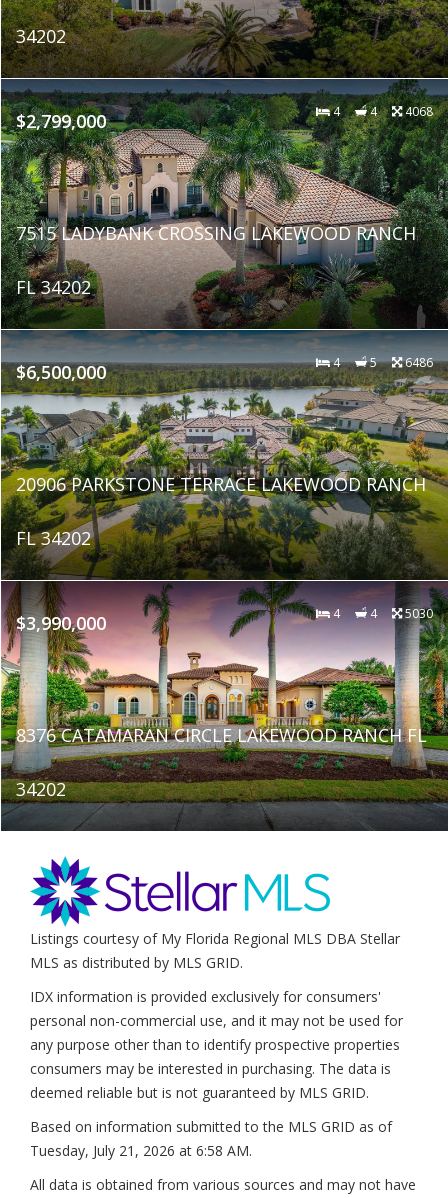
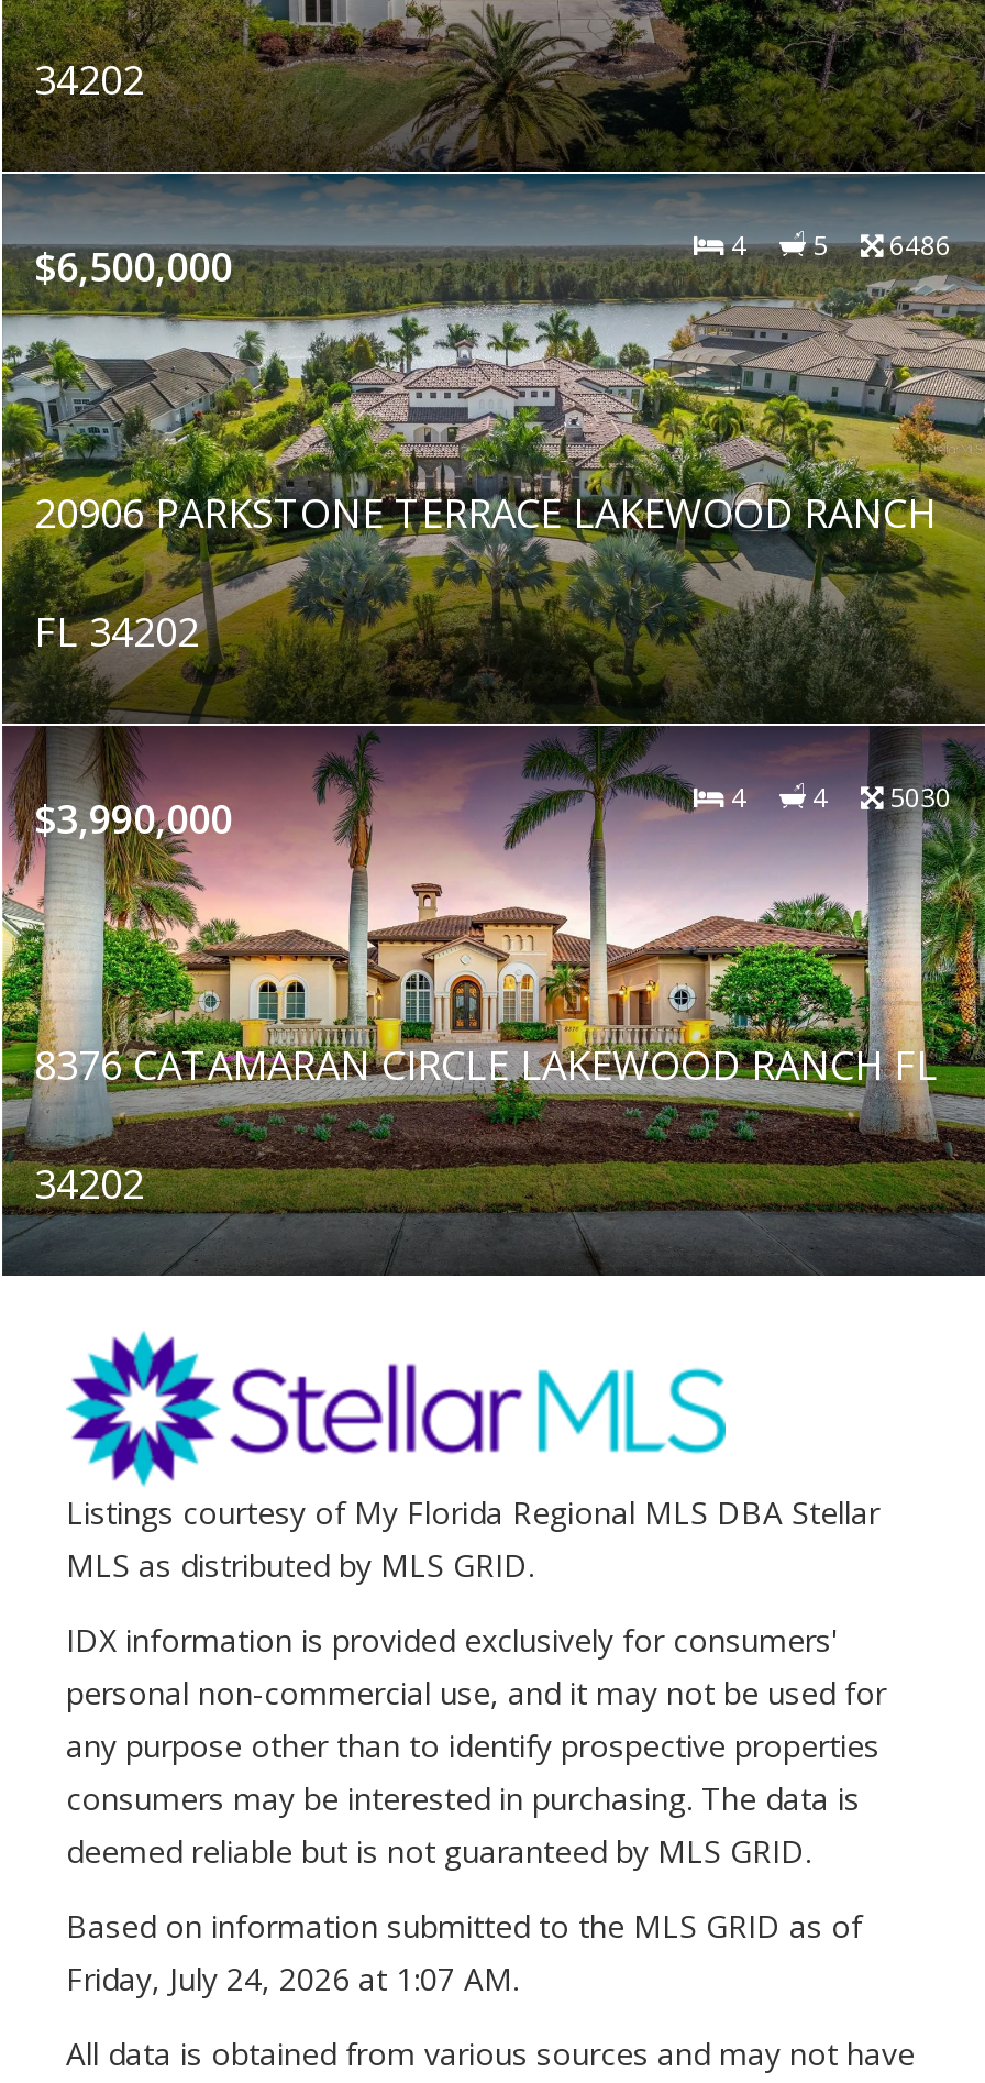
- [image]
- $2,799,000
- 4
- 4
- 4068

- 7515 LADYBANK CROSSING LAKEWOOD RANCH
- FL 34202

- Tuesday, July 21, 2026 at 6:58 AM.
+ Friday, July 24, 2026 at 1:07 AM.
